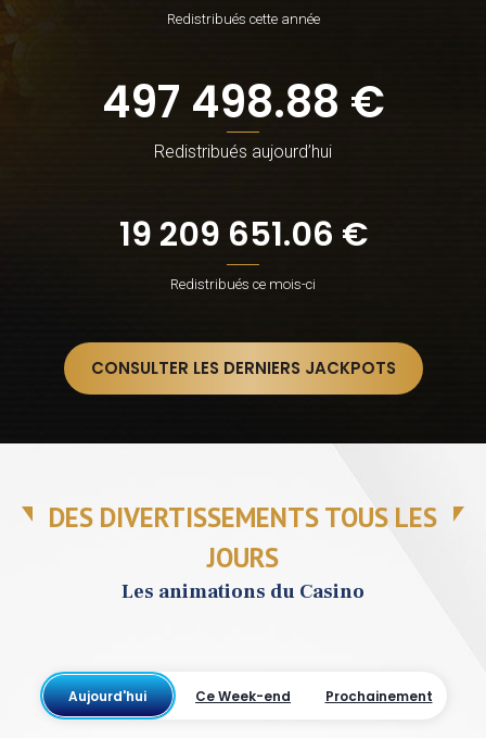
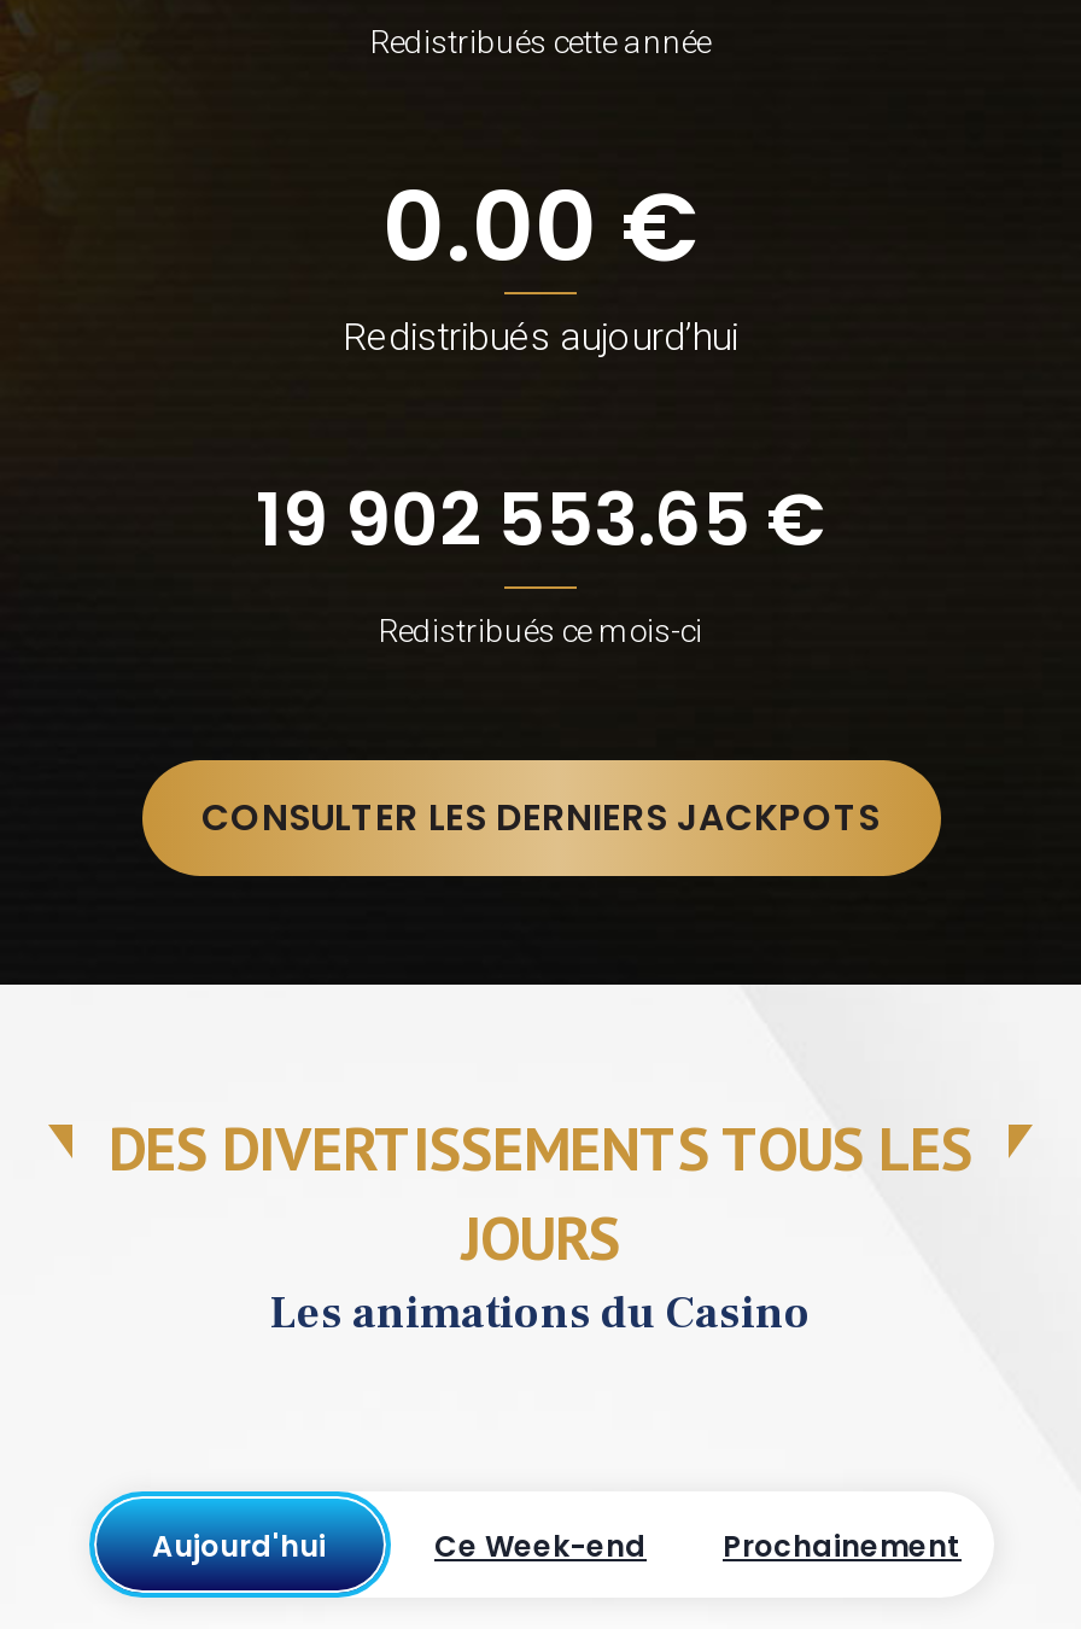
- 497 498.88 €
+ 0.00 €

- 19 209 651.06 €
+ 19 902 553.65 €
